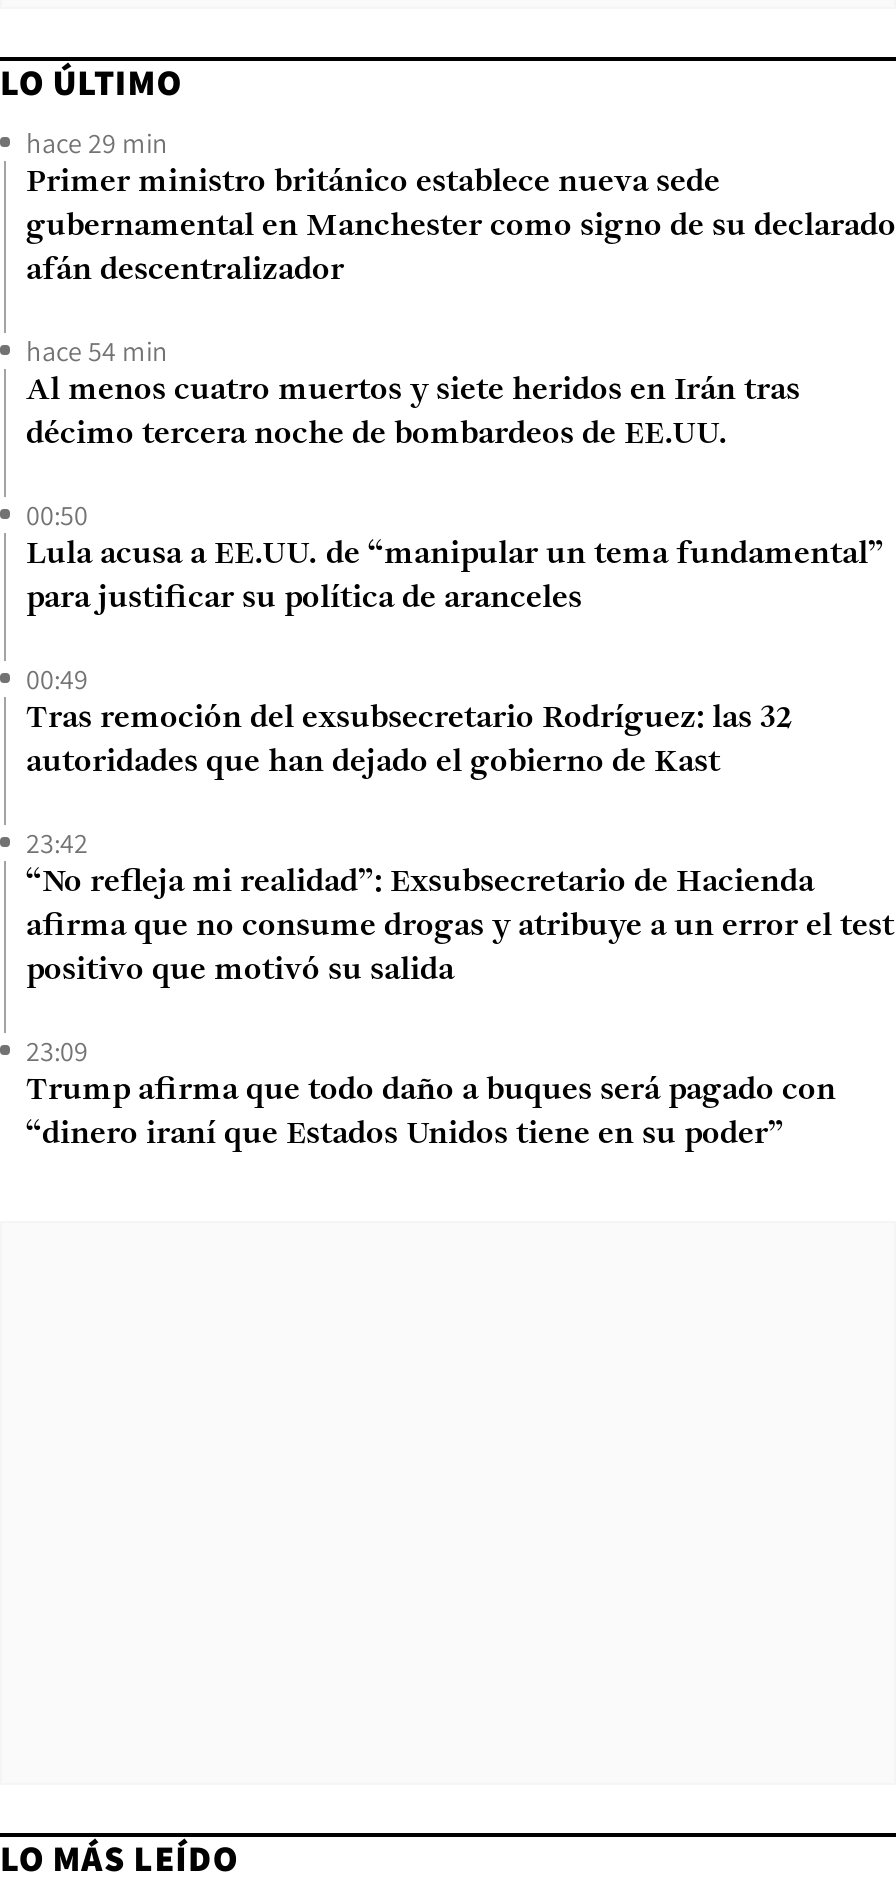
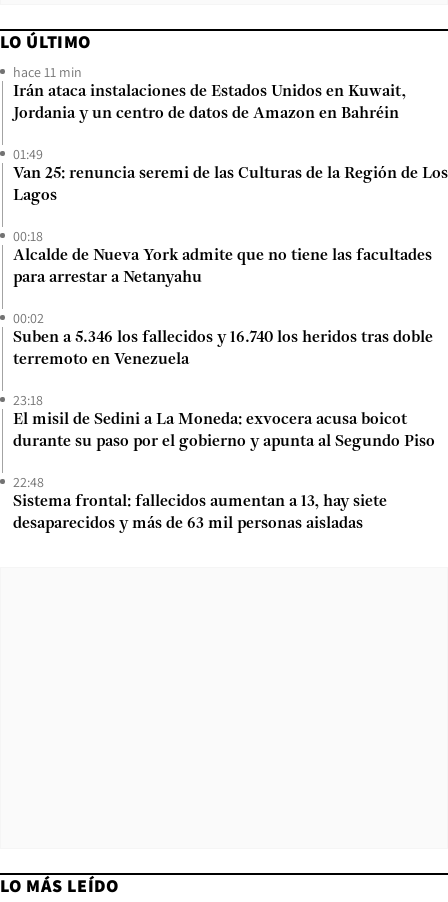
- hace 29 min
- Primer ministro británico establece nueva sede
- gubernamental en Manchester como signo de su declarado
- afán descentralizador
+ hace 11 min
+ Irán ataca instalaciones de Estados Unidos en Kuwait,
+ Jordania y un centro de datos de Amazon en Bahréin

- hace 54 min
- Al menos cuatro muertos y siete heridos en Irán tras
- décimo tercera noche de bombardeos de EE.UU.
+ 01:49
+ Van 25: renuncia seremi de las Culturas de la Región de Los
+ Lagos

- 00:50
- Lula acusa a EE.UU. de “manipular un tema fundamental”
- para justificar su política de aranceles
+ 00:18
+ Alcalde de Nueva York admite que no tiene las facultades
+ para arrestar a Netanyahu

- 00:49
- Tras remoción del exsubsecretario Rodríguez: las 32
- autoridades que han dejado el gobierno de Kast
+ 00:02
+ Suben a 5.346 los fallecidos y 16.740 los heridos tras doble
+ terremoto en Venezuela

- 23:42
- “No refleja mi realidad”: Exsubsecretario de Hacienda
- afirma que no consume drogas y atribuye a un error el test
- positivo que motivó su salida
+ 23:18
+ El misil de Sedini a La Moneda: exvocera acusa boicot
+ durante su paso por el gobierno y apunta al Segundo Piso

- 23:09
- Trump afirma que todo daño a buques será pagado con
- “dinero iraní que Estados Unidos tiene en su poder”
+ 22:48
+ Sistema frontal: fallecidos aumentan a 13, hay siete
+ desaparecidos y más de 63 mil personas aisladas
